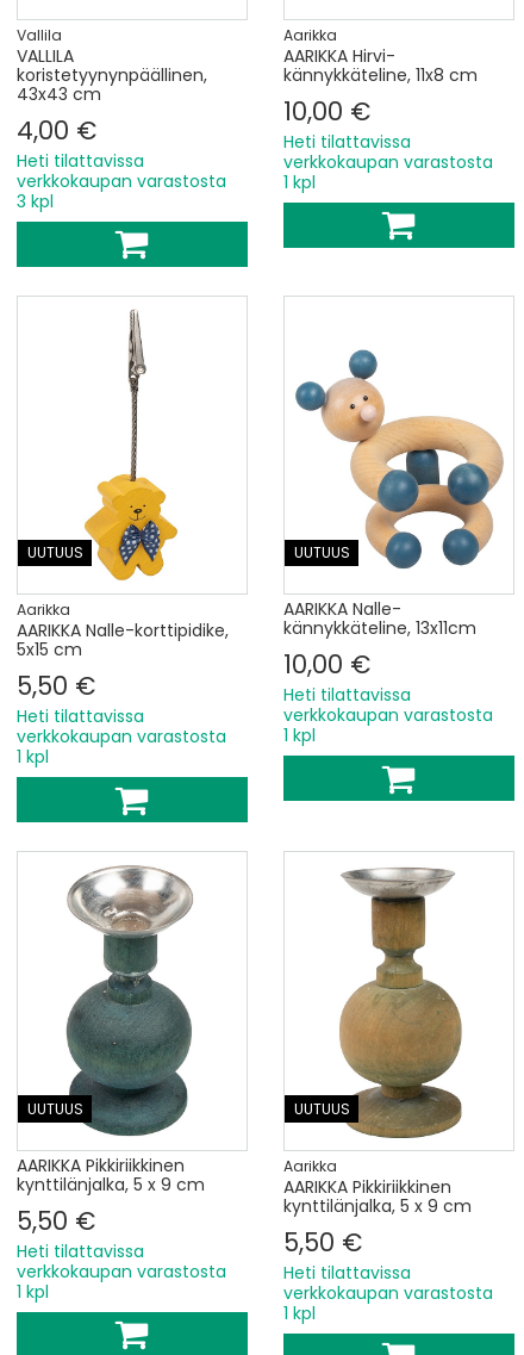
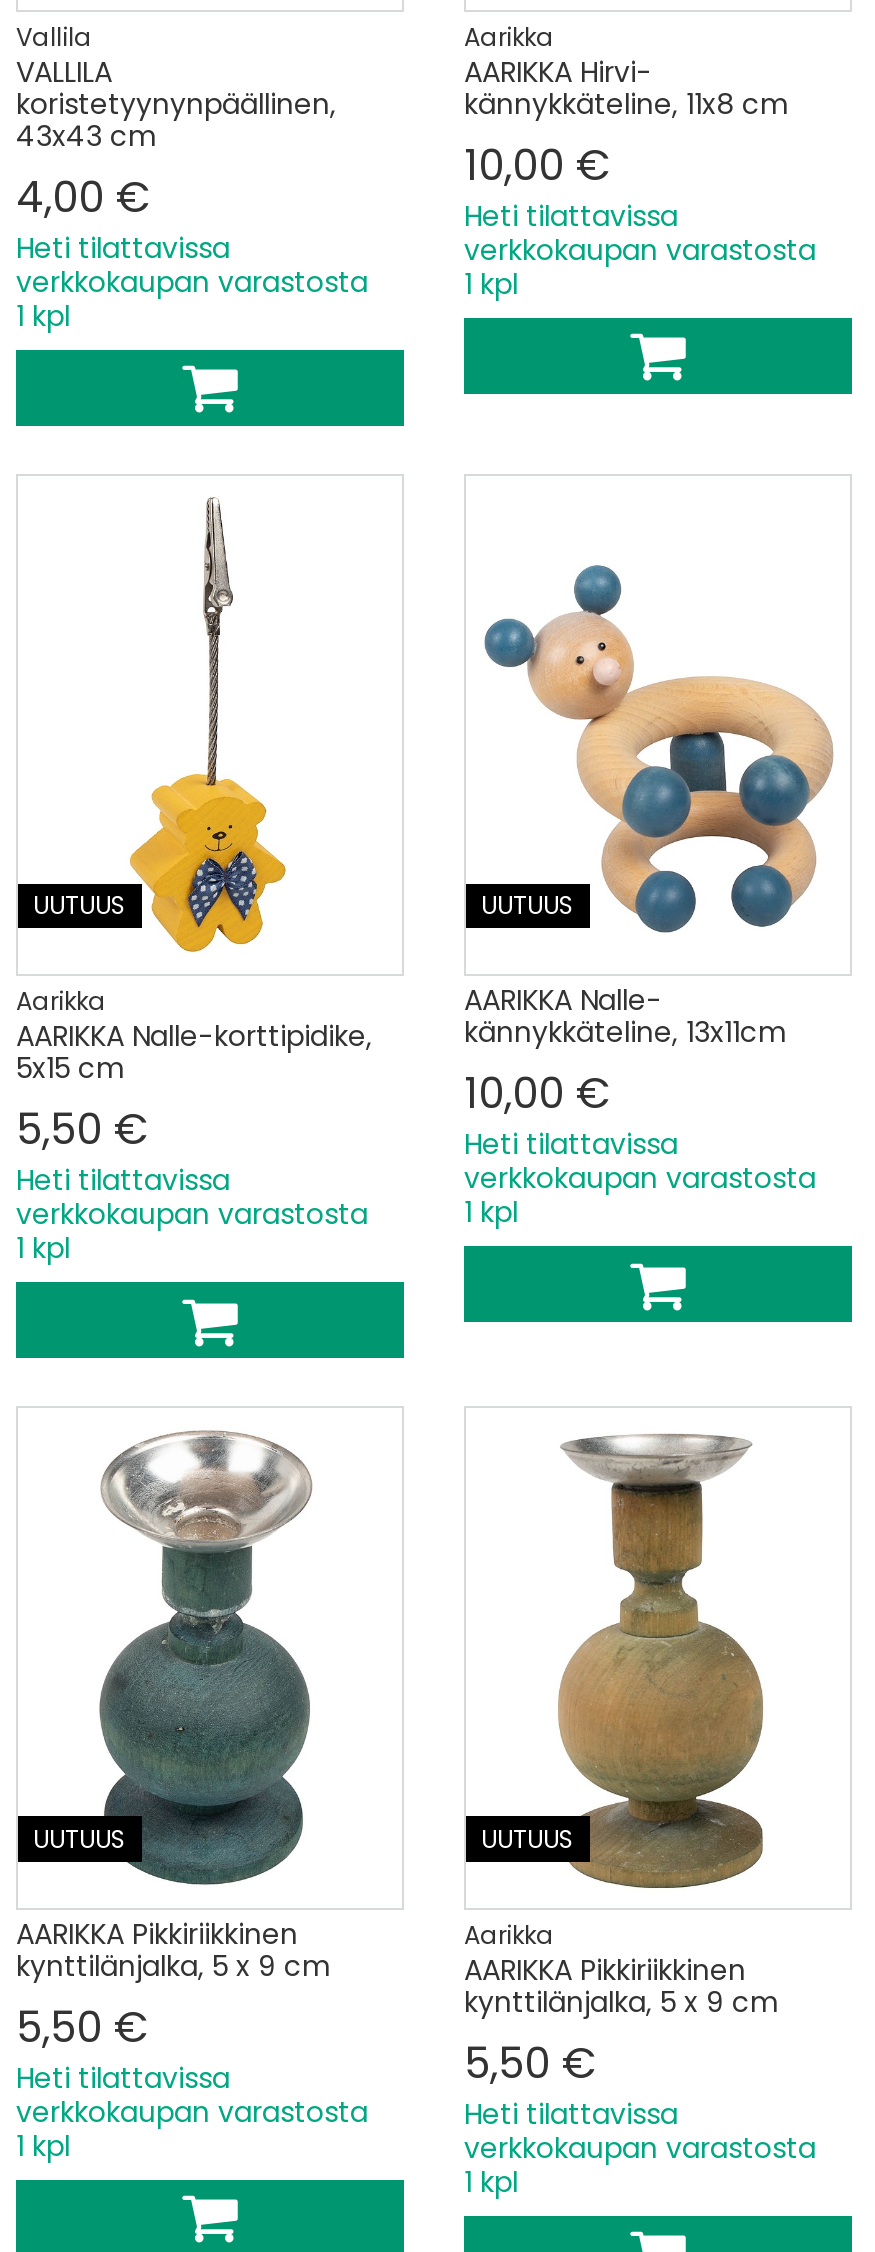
- 3 kpl
+ 1 kpl
